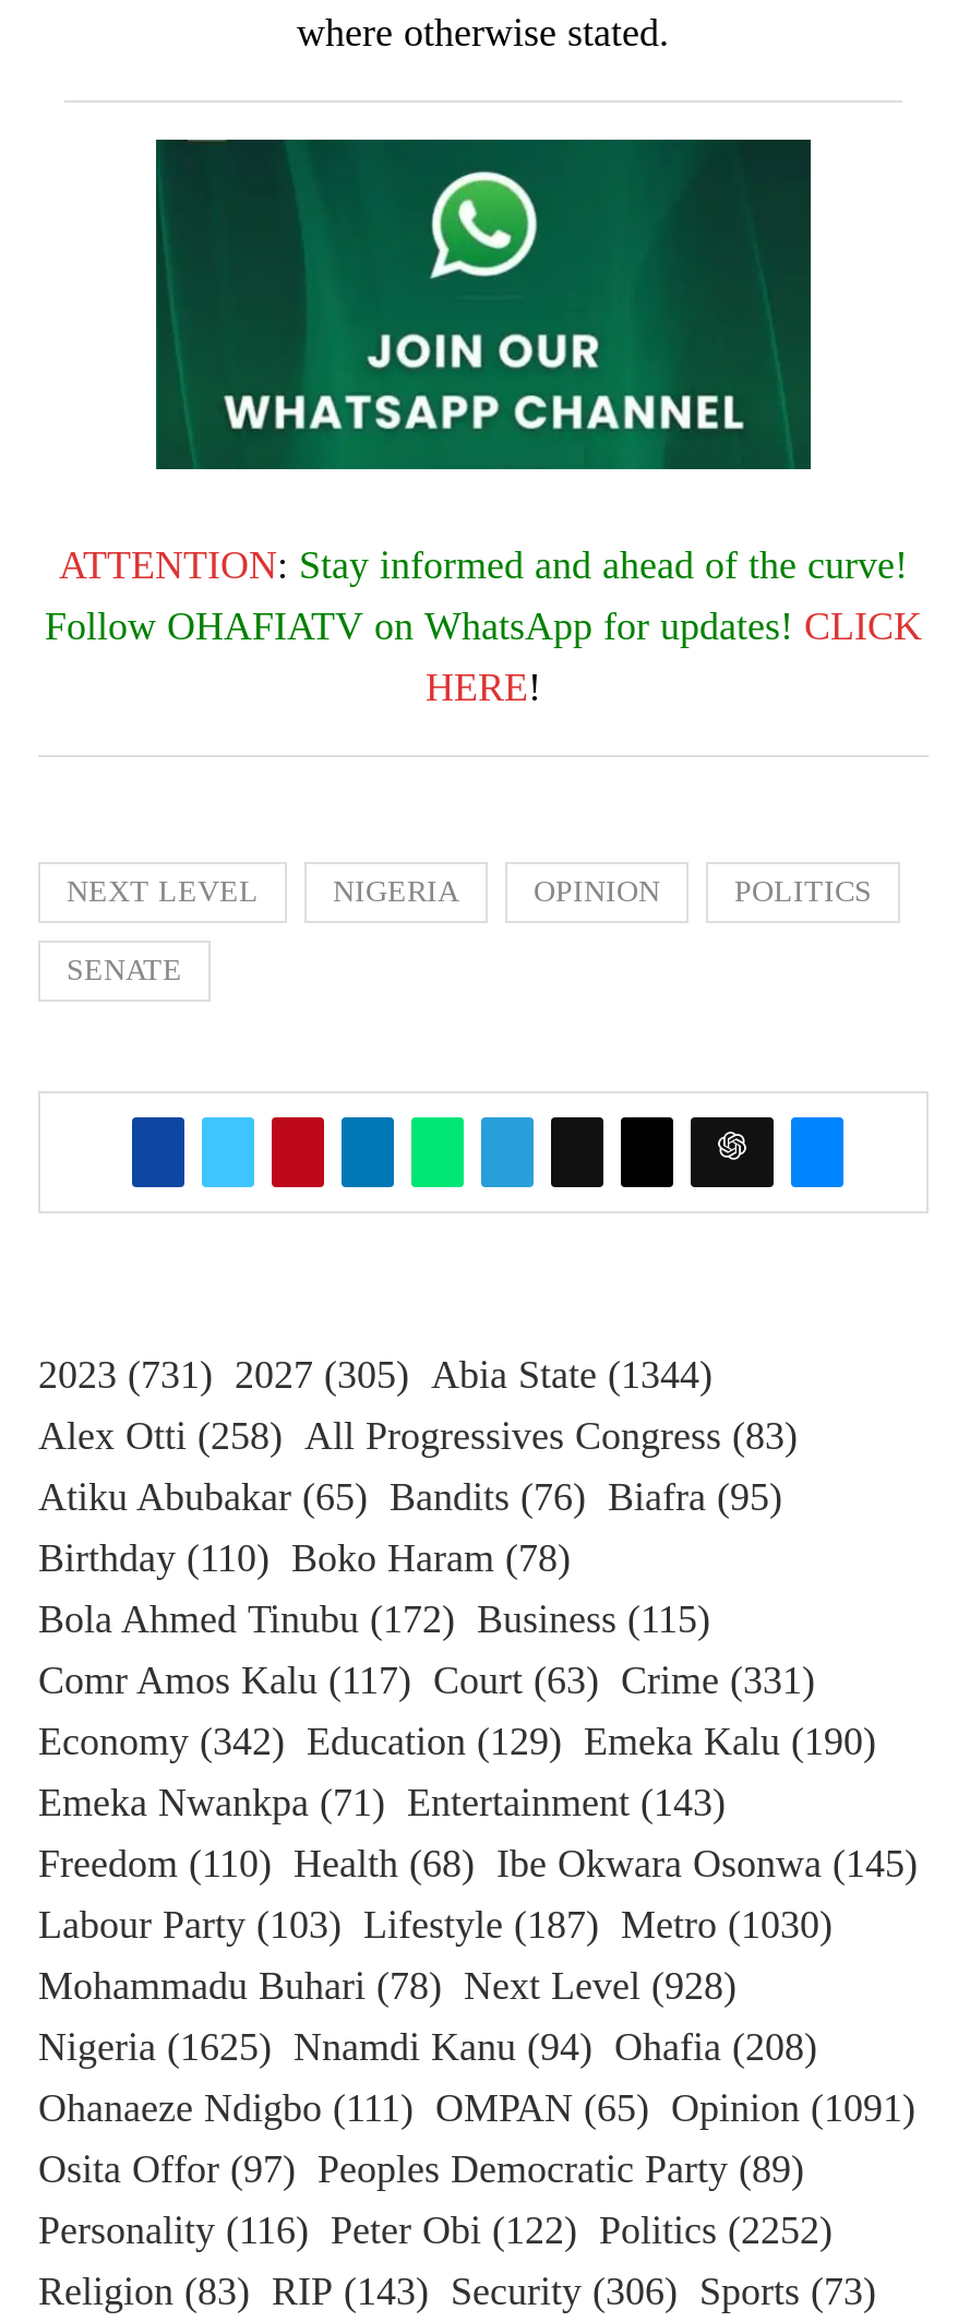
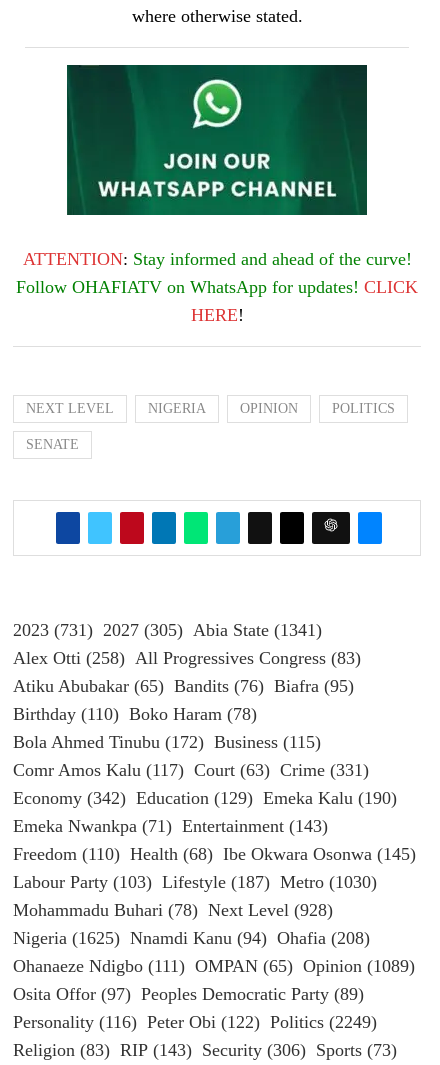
- 2023 (731) 2027 (305) Abia State (1344)
+ 2023 (731) 2027 (305) Abia State (1341)

- Ohanaeze Ndigbo (111) OMPAN (65) Opinion (1091)
+ Ohanaeze Ndigbo (111) OMPAN (65) Opinion (1089)

- Personality (116) Peter Obi (122) Politics (2252)
+ Personality (116) Peter Obi (122) Politics (2249)
